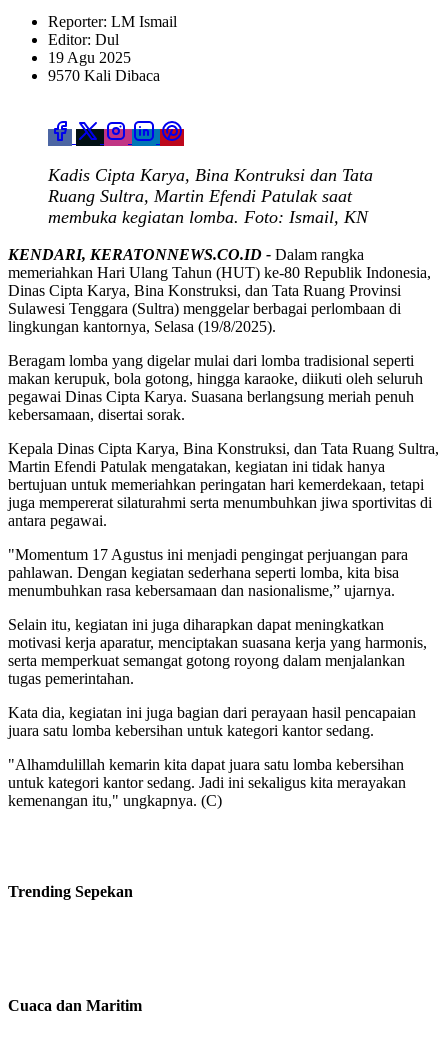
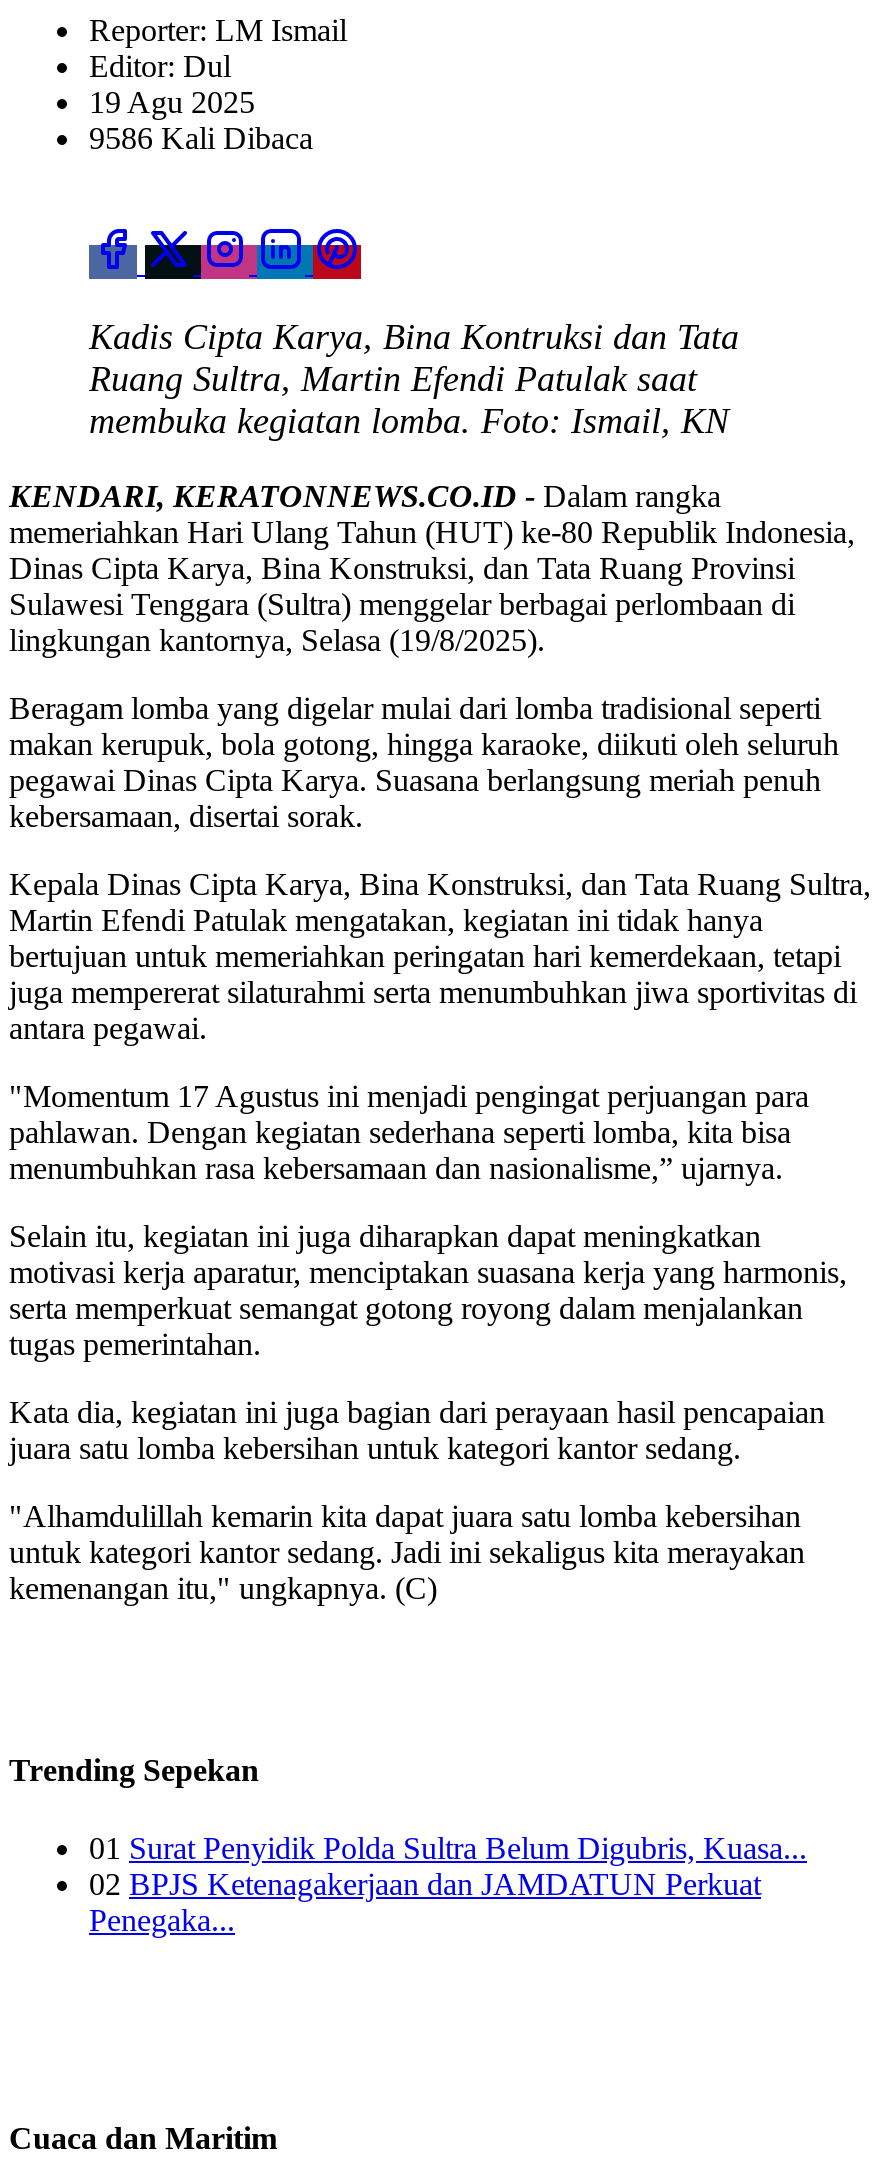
- 9570 Kali Dibaca
+ 9586 Kali Dibaca

+ 01 Surat Penyidik Polda Sultra Belum Digubris, Kuasa...
+ 02 BPJS Ketenagakerjaan dan JAMDATUN Perkuat
+ Penegaka...
